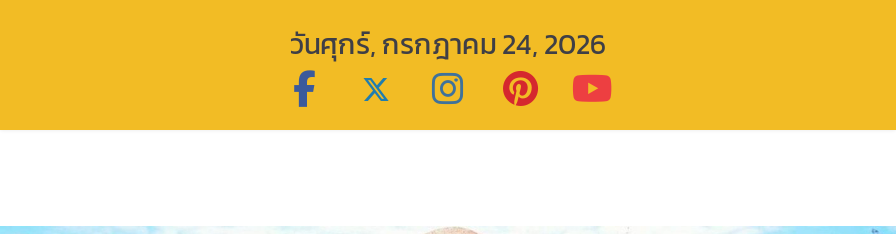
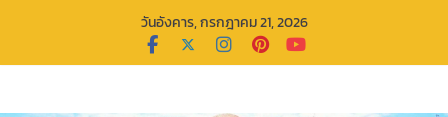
- วันศุกร์, กรกฎาคม 24, 2026
+ วันอังคาร, กรกฎาคม 21, 2026
